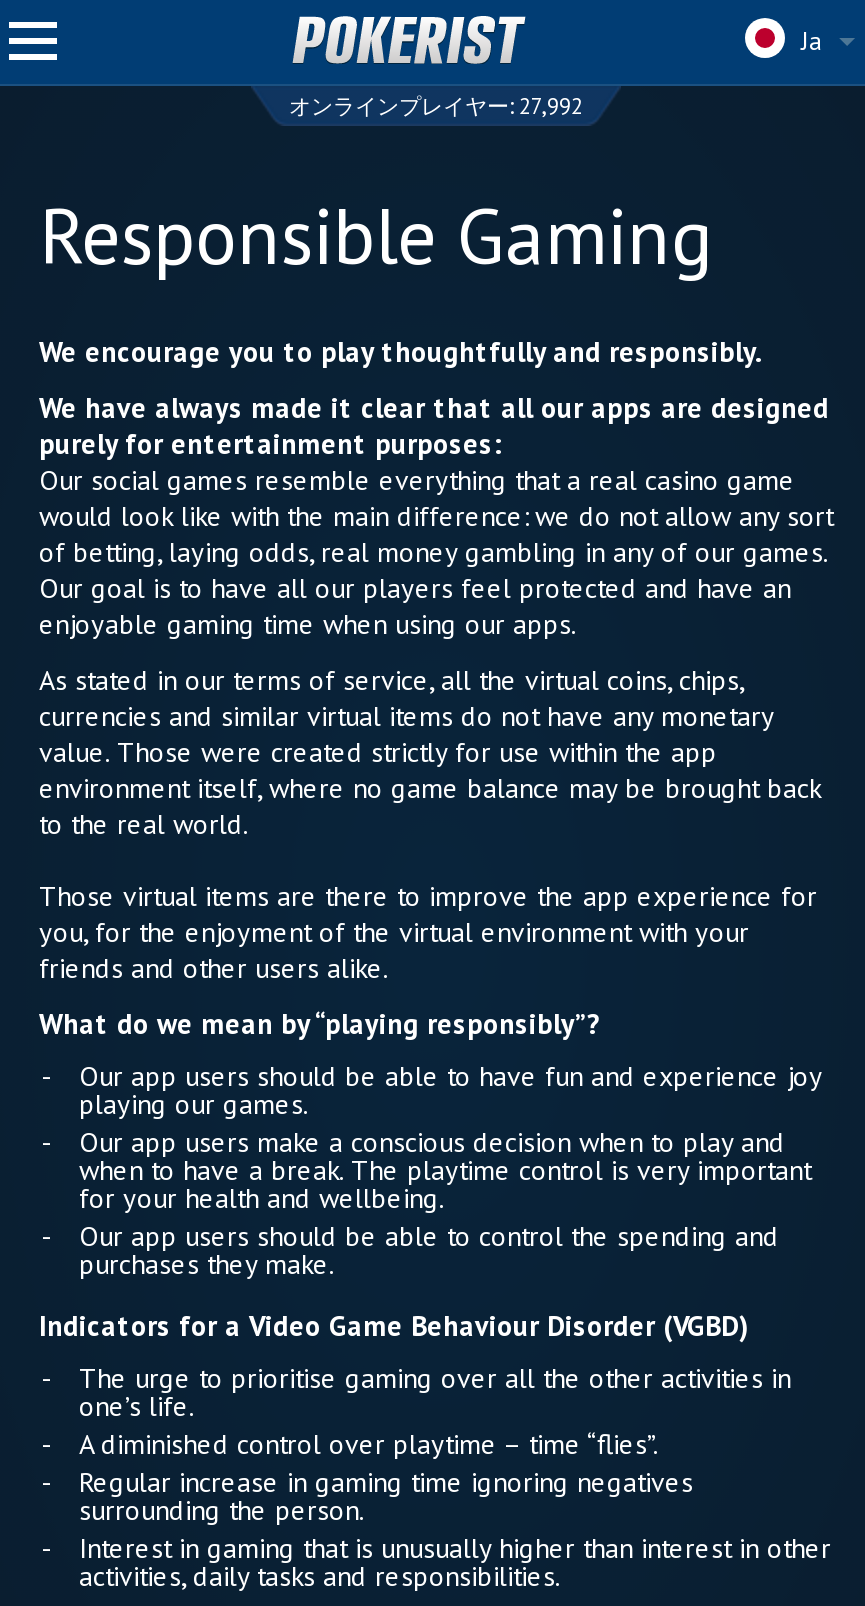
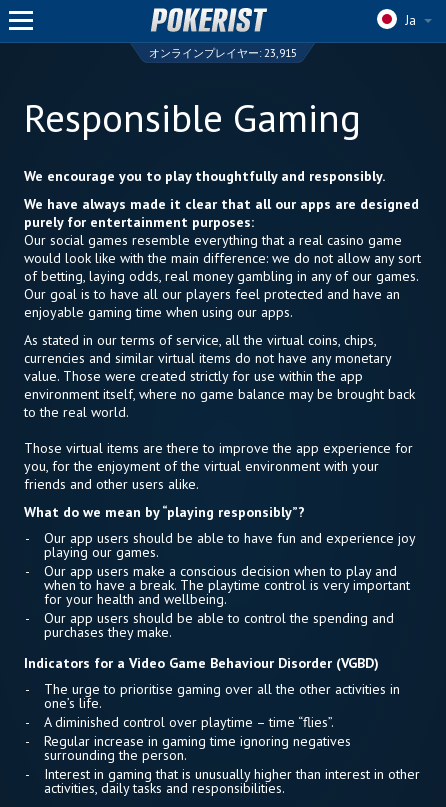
- オンラインプレイヤー: 27,992
+ オンラインプレイヤー: 23,915
